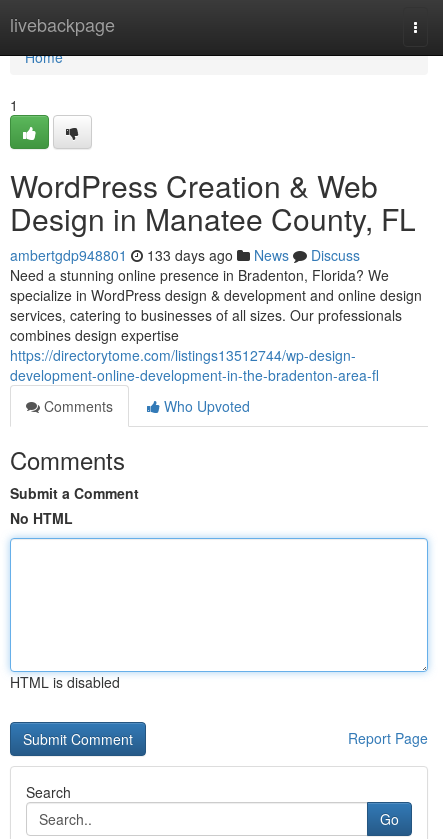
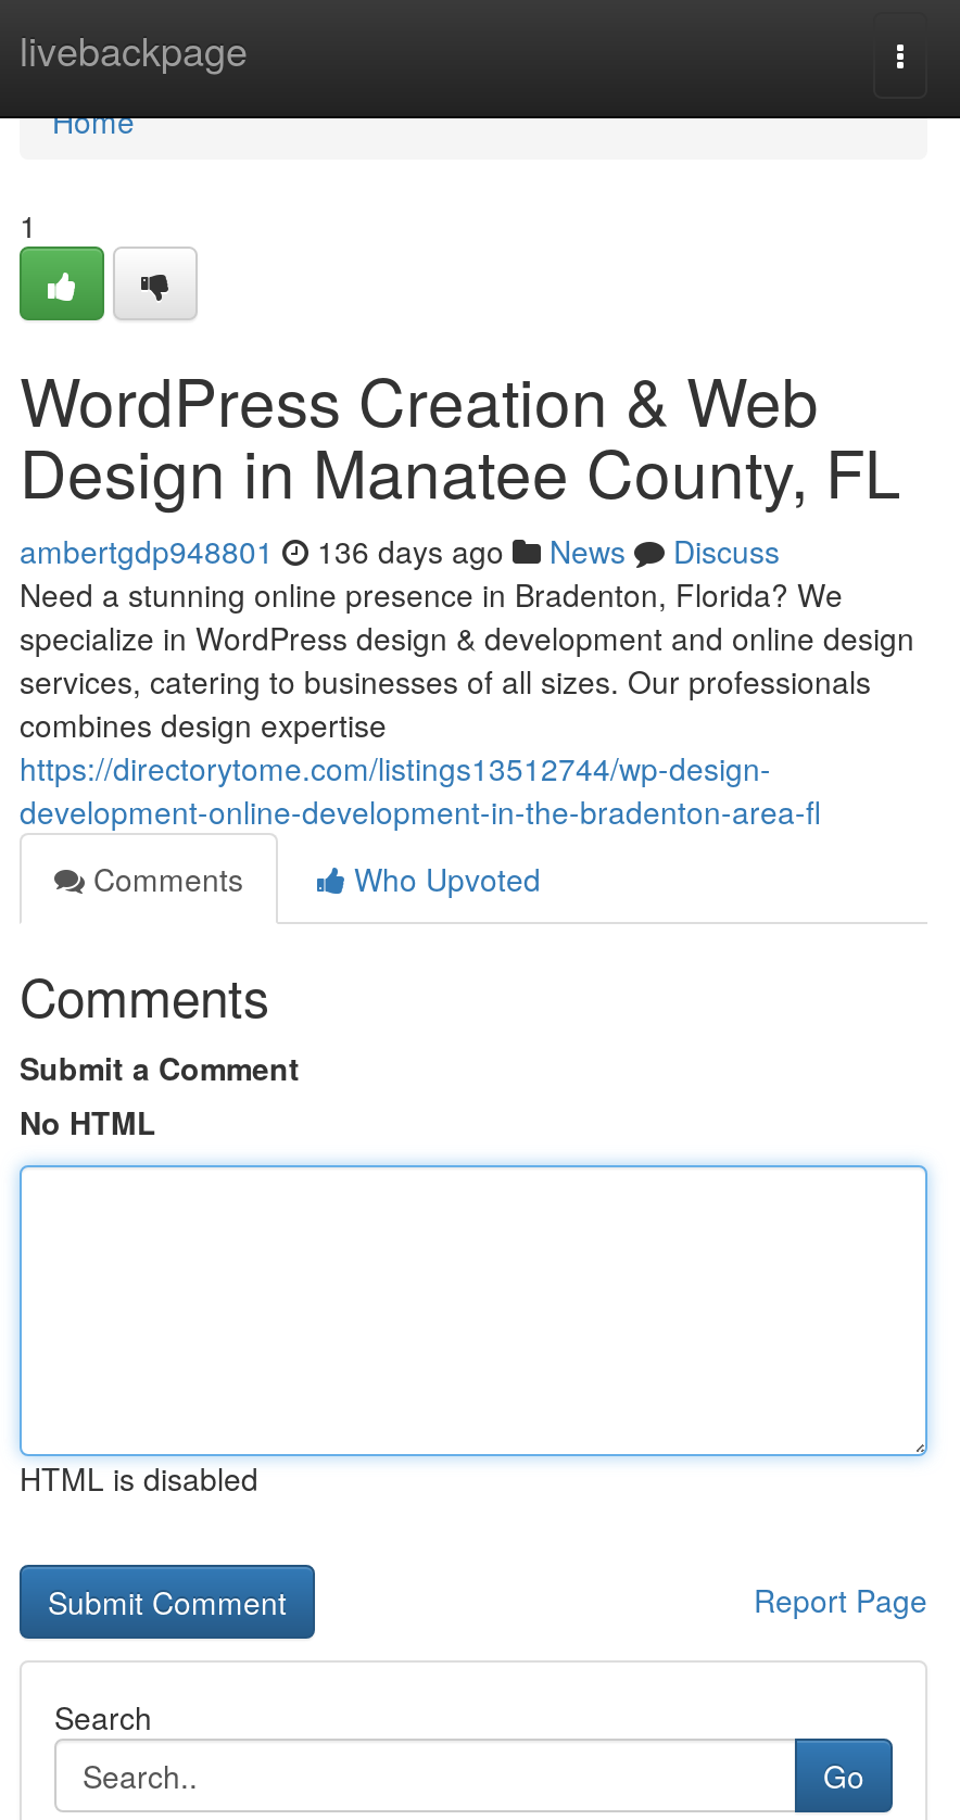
- ambertgdp948801 133 days ago News Discuss
+ ambertgdp948801 136 days ago News Discuss
